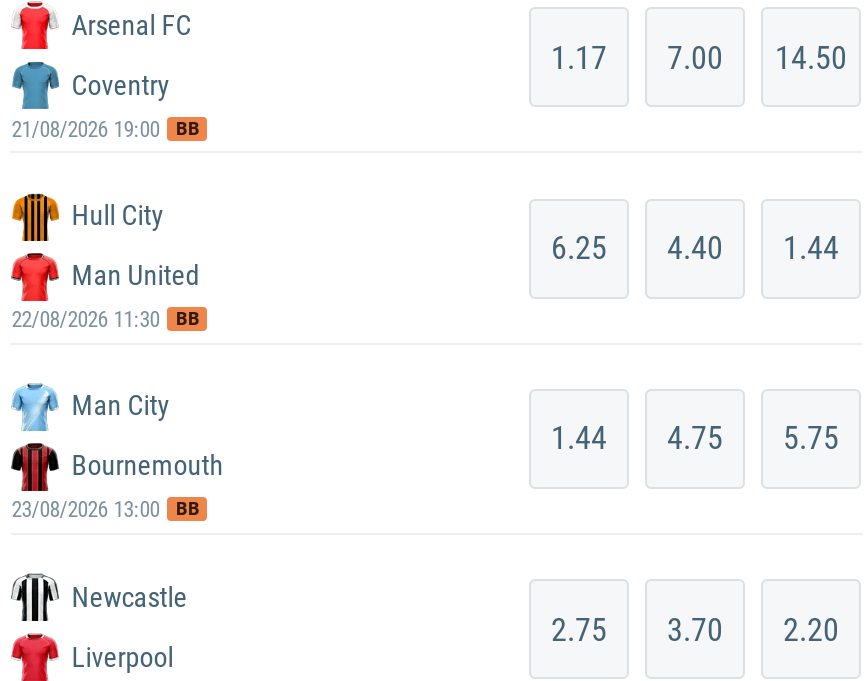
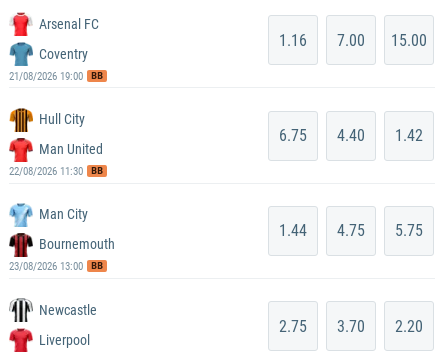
- 1.17
+ 1.16

- 14.50
+ 15.00

- 6.25
+ 6.75

- 1.44
+ 1.42
